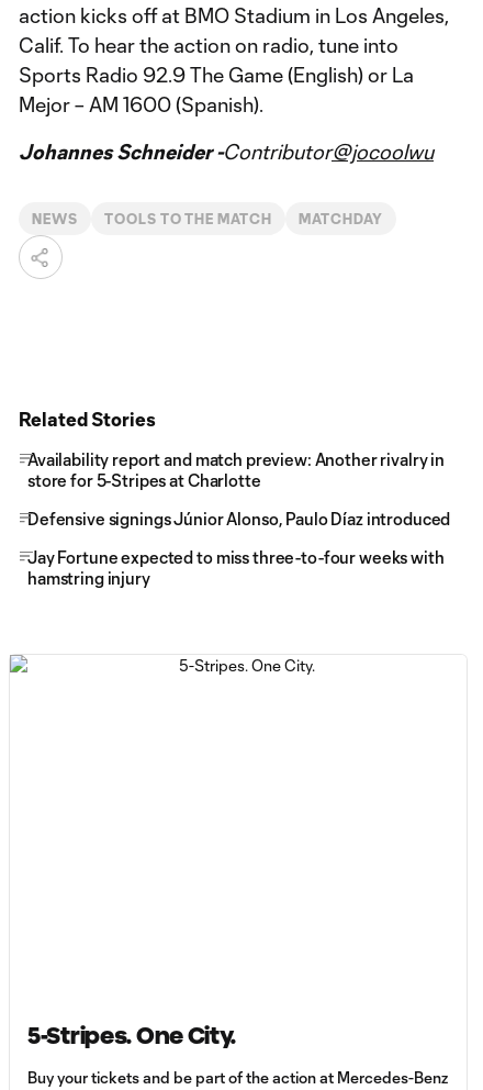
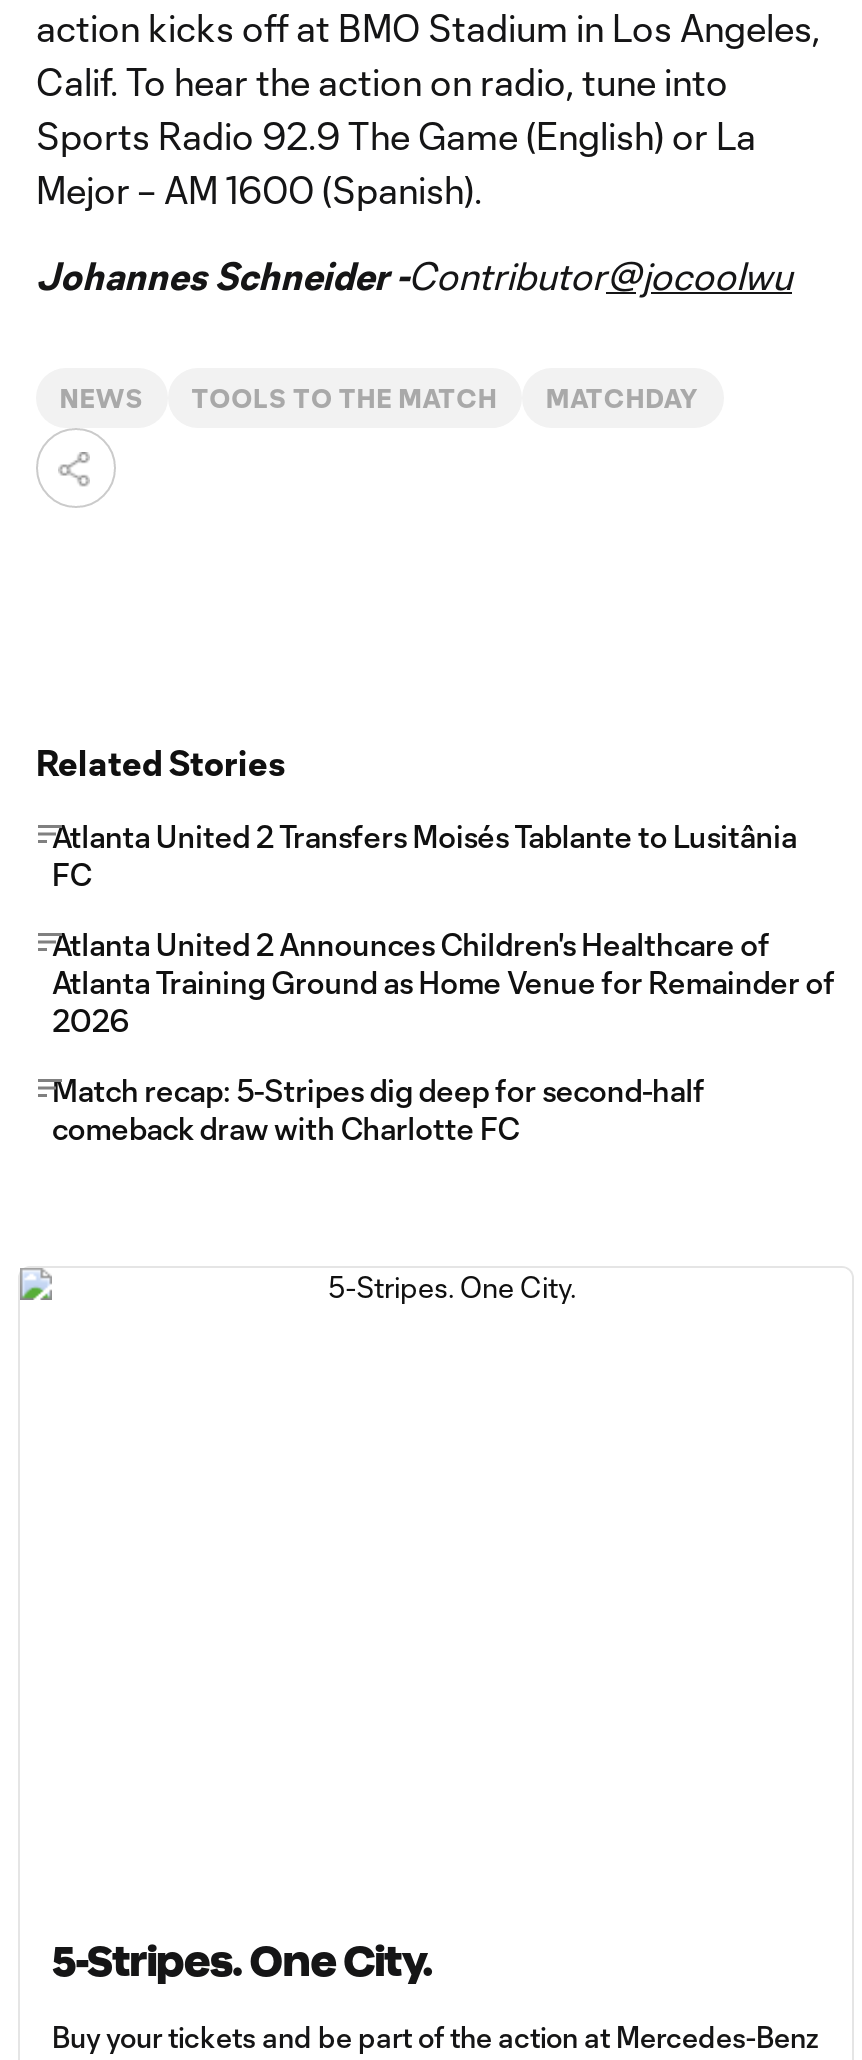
- Availability report and match preview: Another rivalry in
- store for 5-Stripes at Charlotte
+ Atlanta United 2 Transfers Moisés Tablante to Lusitânia
+ FC

- Defensive signings Júnior Alonso, Paulo Díaz introduced
+ Atlanta United 2 Announces Children's Healthcare of
+ Atlanta Training Ground as Home Venue for Remainder of
+ 2026

- Jay Fortune expected to miss three-to-four weeks with
- hamstring injury
+ Match recap: 5-Stripes dig deep for second-half
+ comeback draw with Charlotte FC
